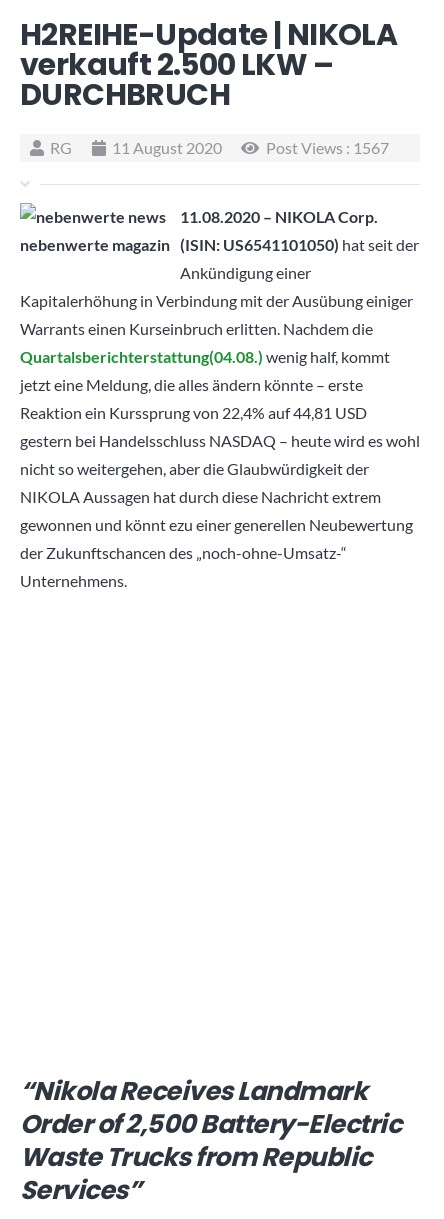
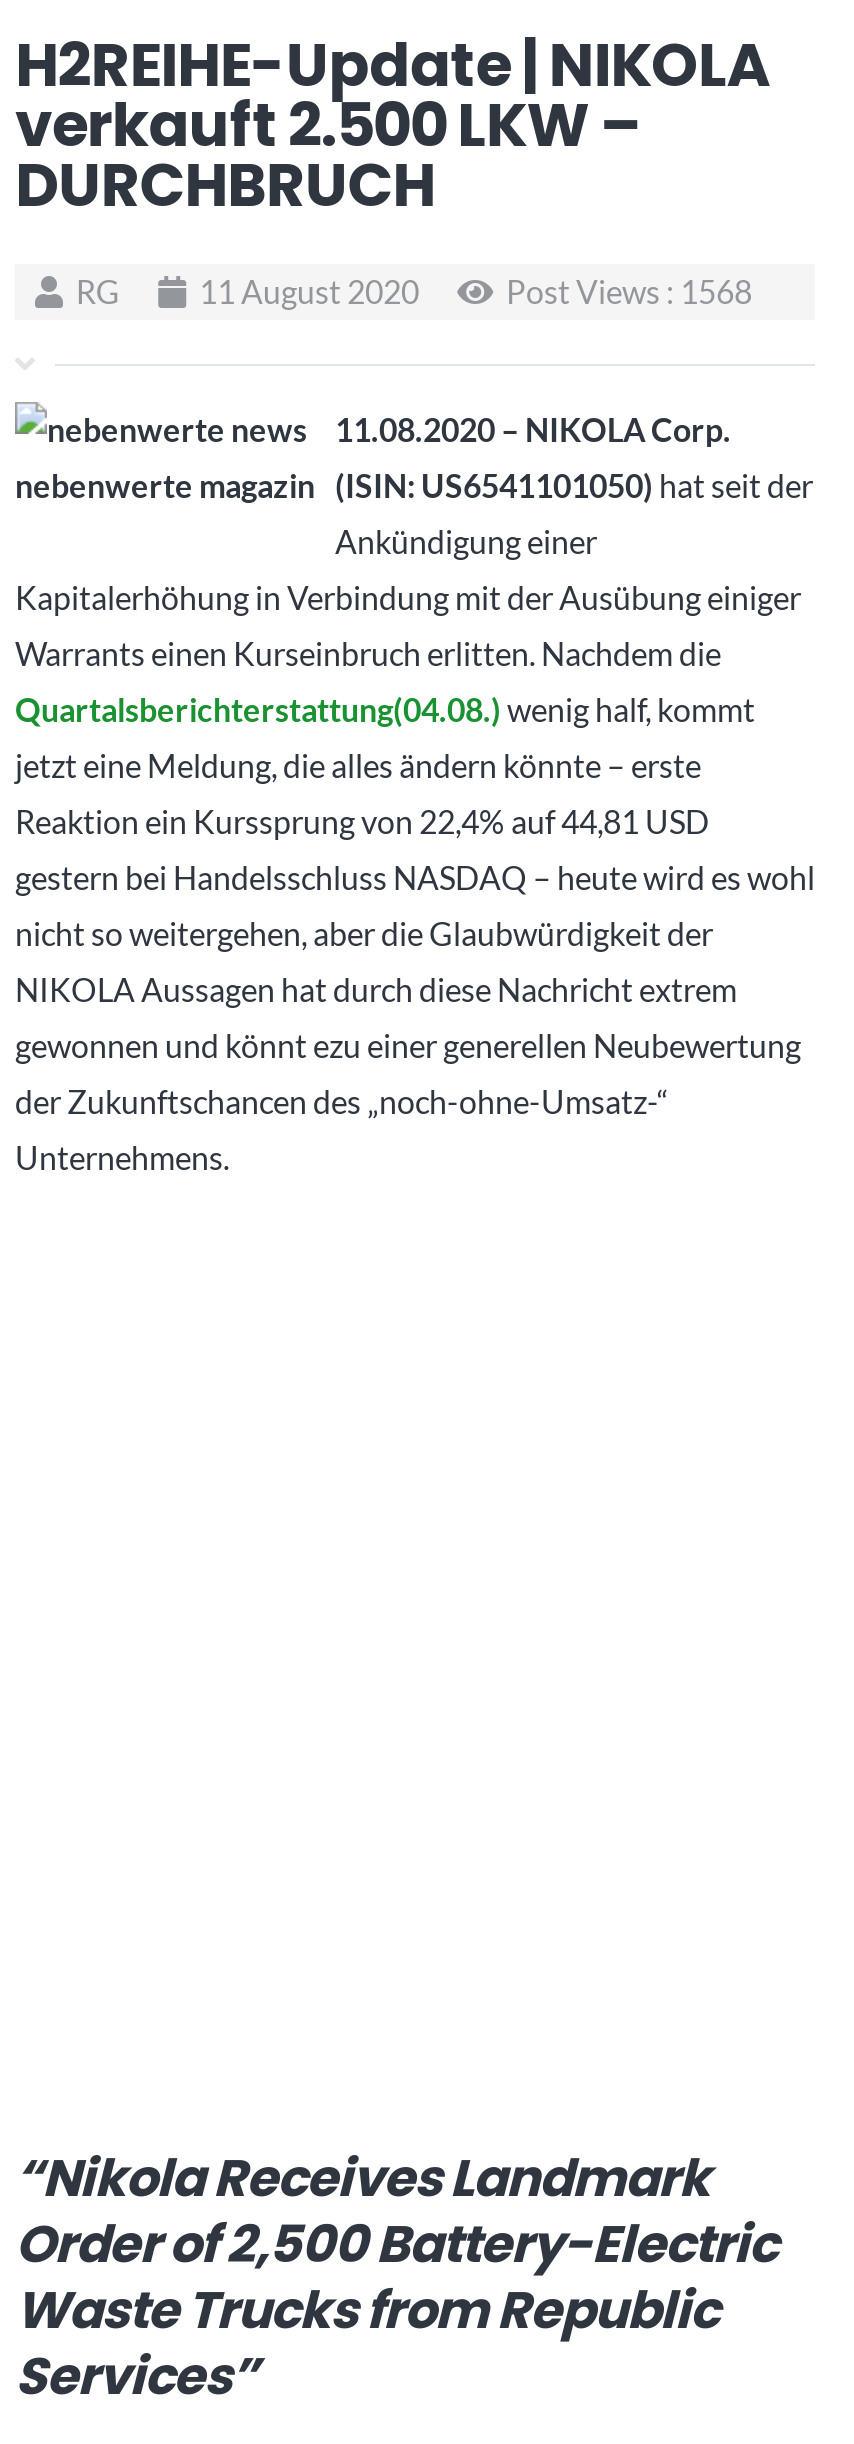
- Post Views : 1567
+ Post Views : 1568
